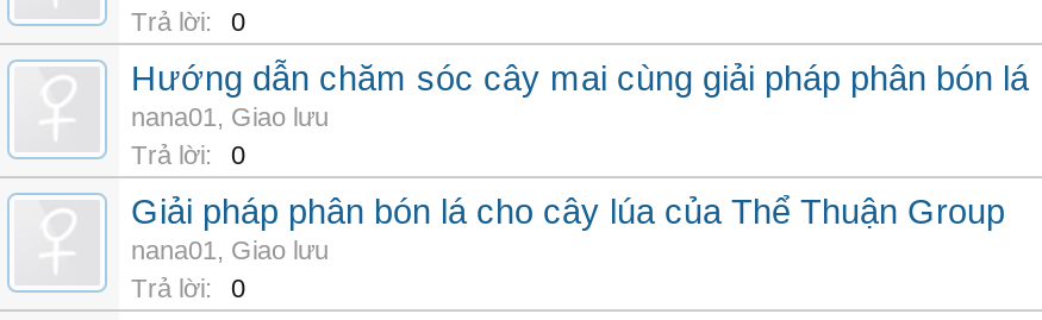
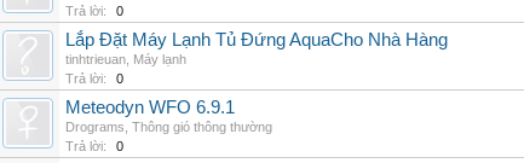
- Hướng dẫn chăm sóc cây mai cùng giải pháp phân bón lá
- nana01, Giao lưu
+ Lắp Đặt Máy Lạnh Tủ Đứng AquaCho Nhà Hàng
+ tinhtrieuan, Máy lạnh

- Giải pháp phân bón lá cho cây lúa của Thể Thuận Group
- nana01, Giao lưu
+ Meteodyn WFO 6.9.1
+ Drograms, Thông gió thông thường
